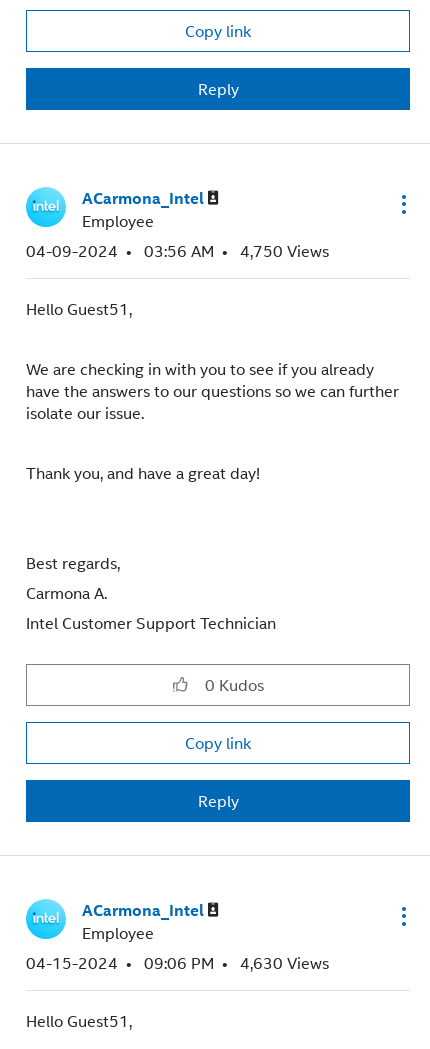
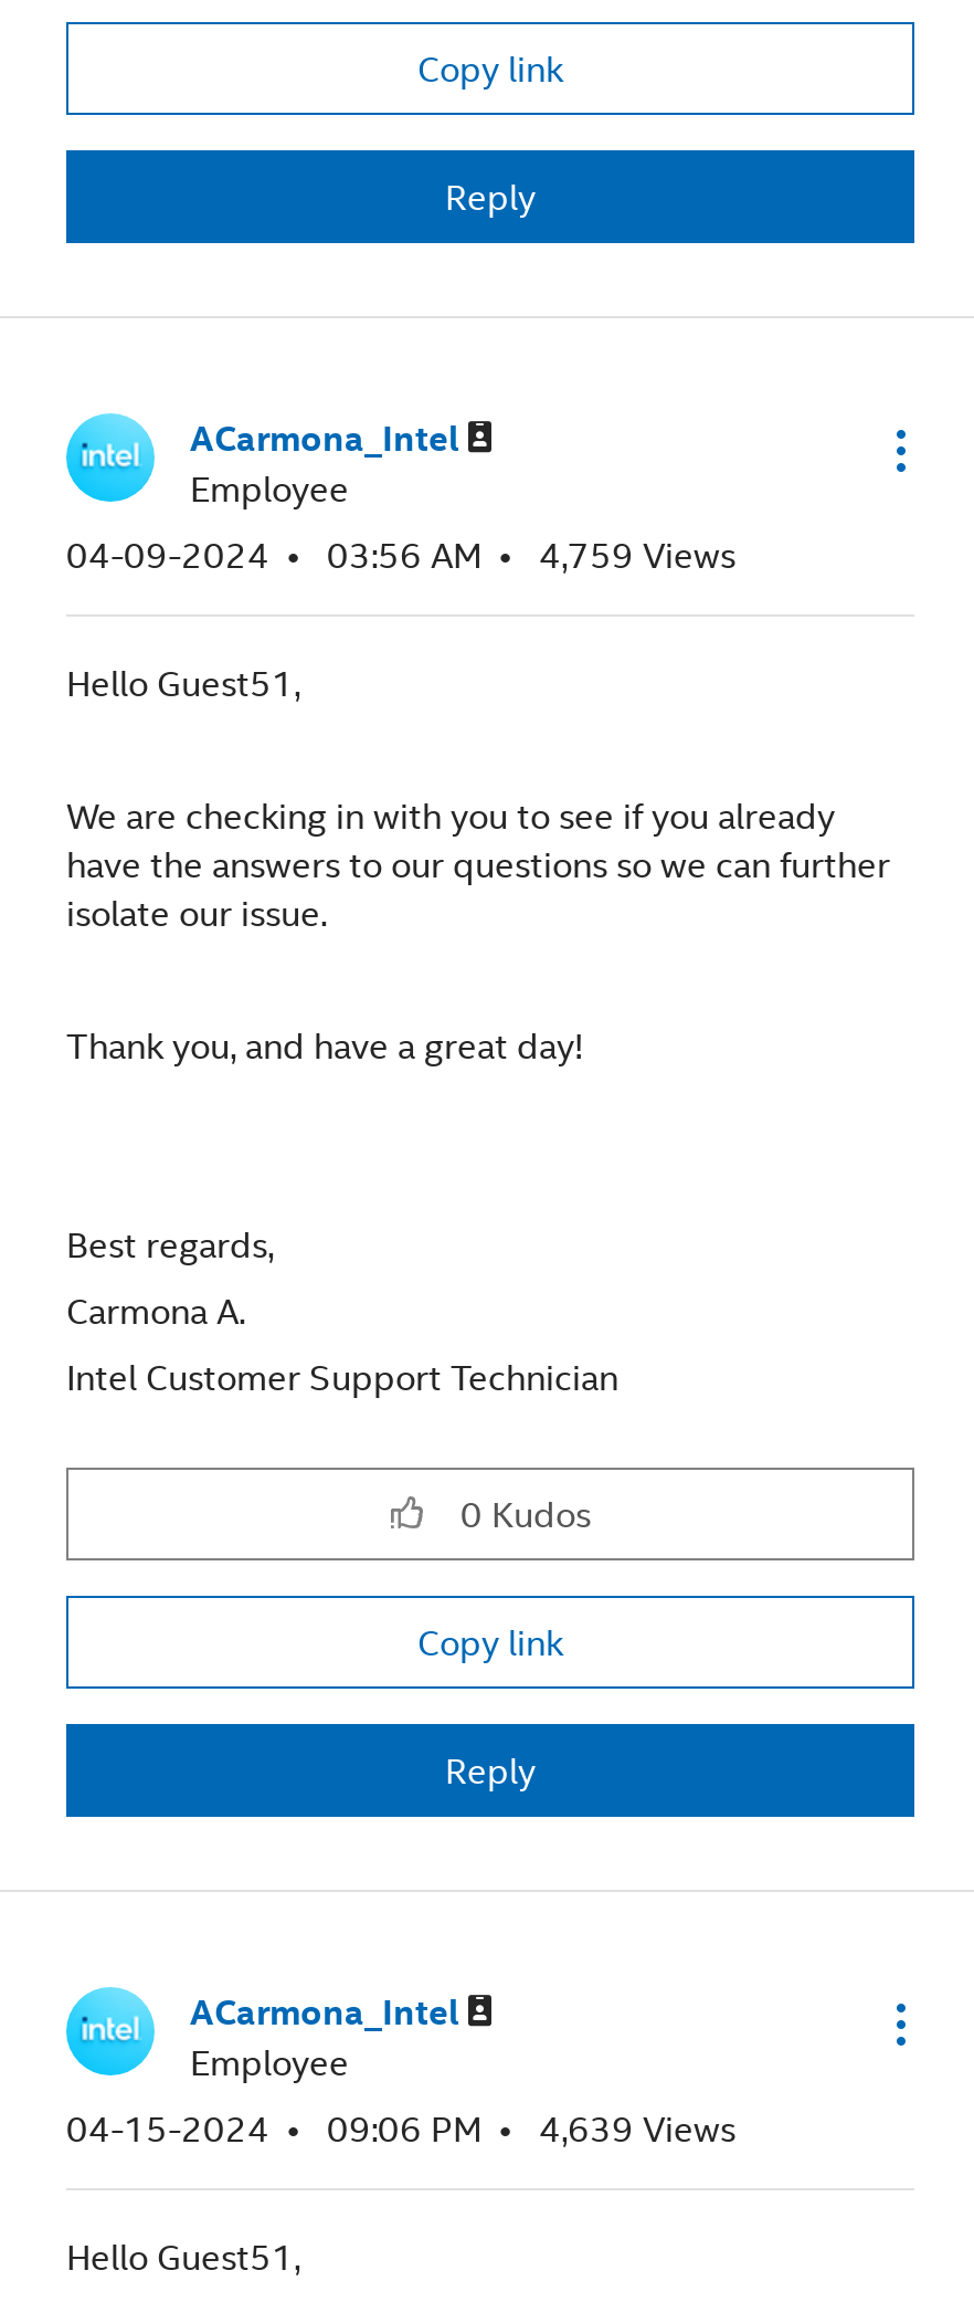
- 04-09-2024 03:56 AM 4,750 Views
+ 04-09-2024 03:56 AM 4,759 Views

- 04-15-2024 09:06 PM 4,630 Views
+ 04-15-2024 09:06 PM 4,639 Views
